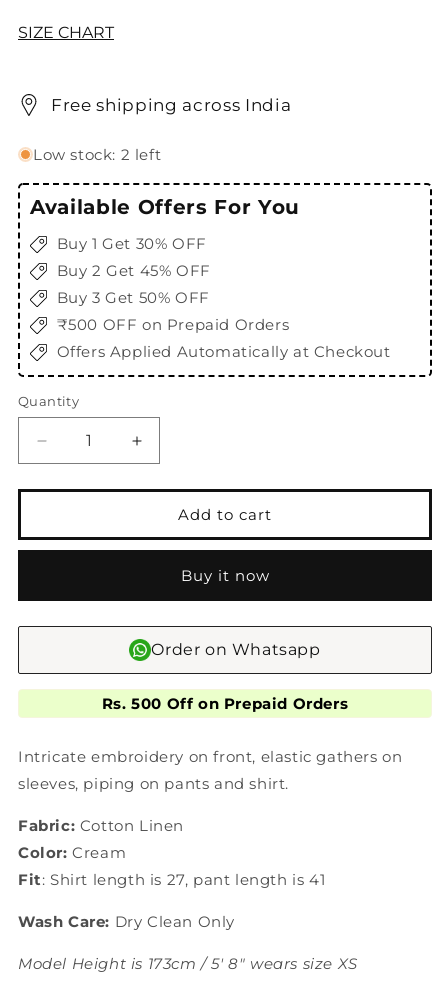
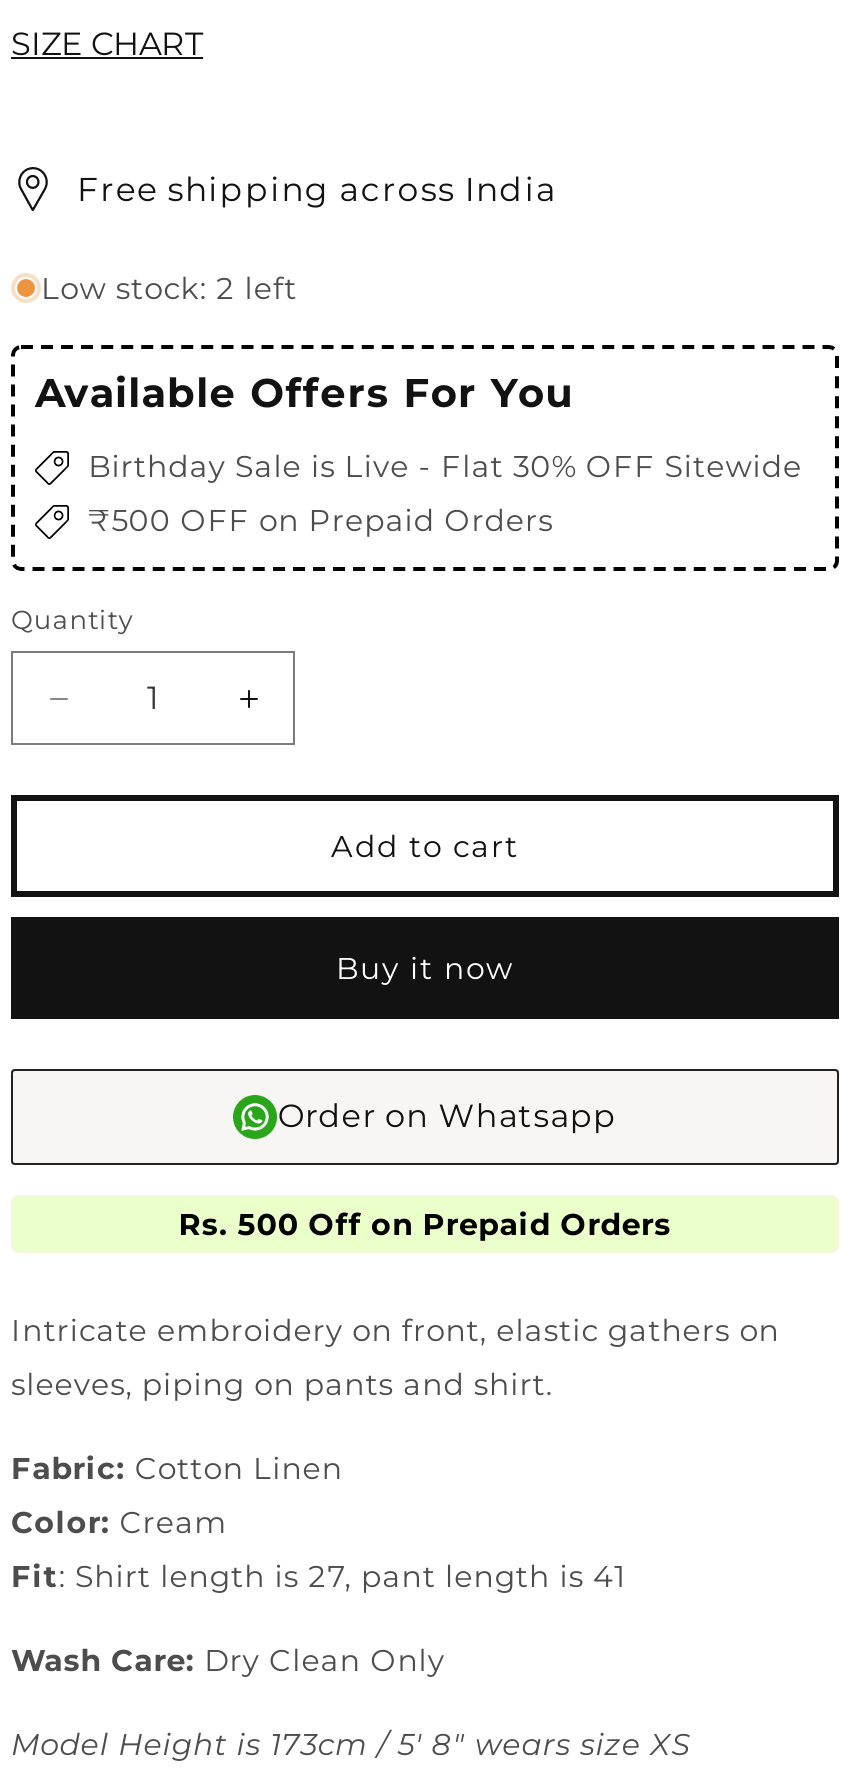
- Buy 1 Get 30% OFF
- Buy 2 Get 45% OFF
- Buy 3 Get 50% OFF
+ Birthday Sale is Live - Flat 30% OFF Sitewide

- Offers Applied Automatically at Checkout
